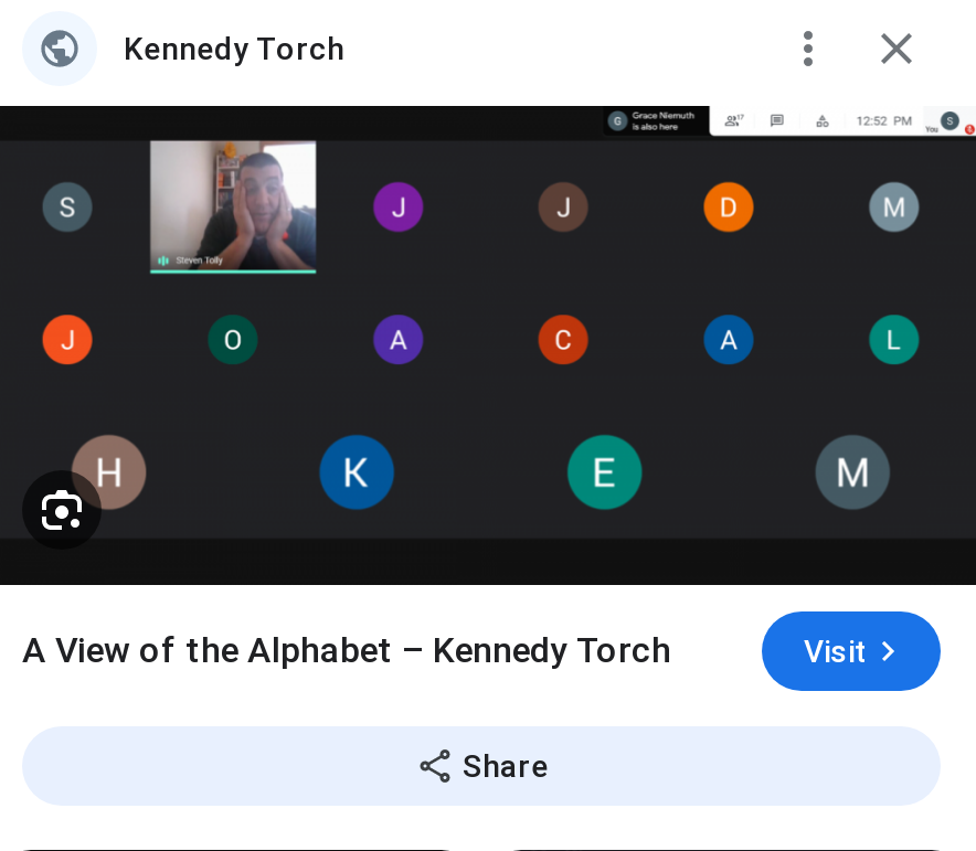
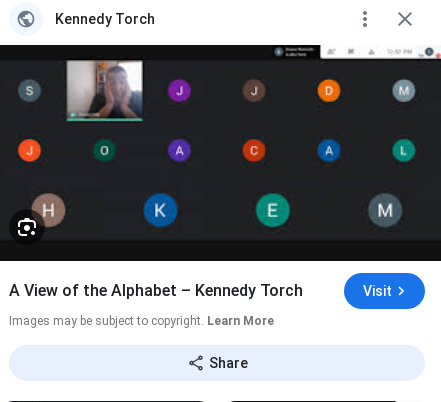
+ Images may be subject to copyright. Learn More
